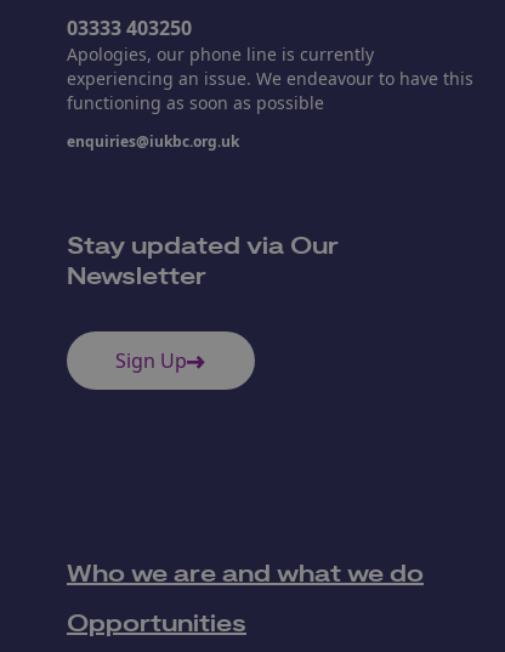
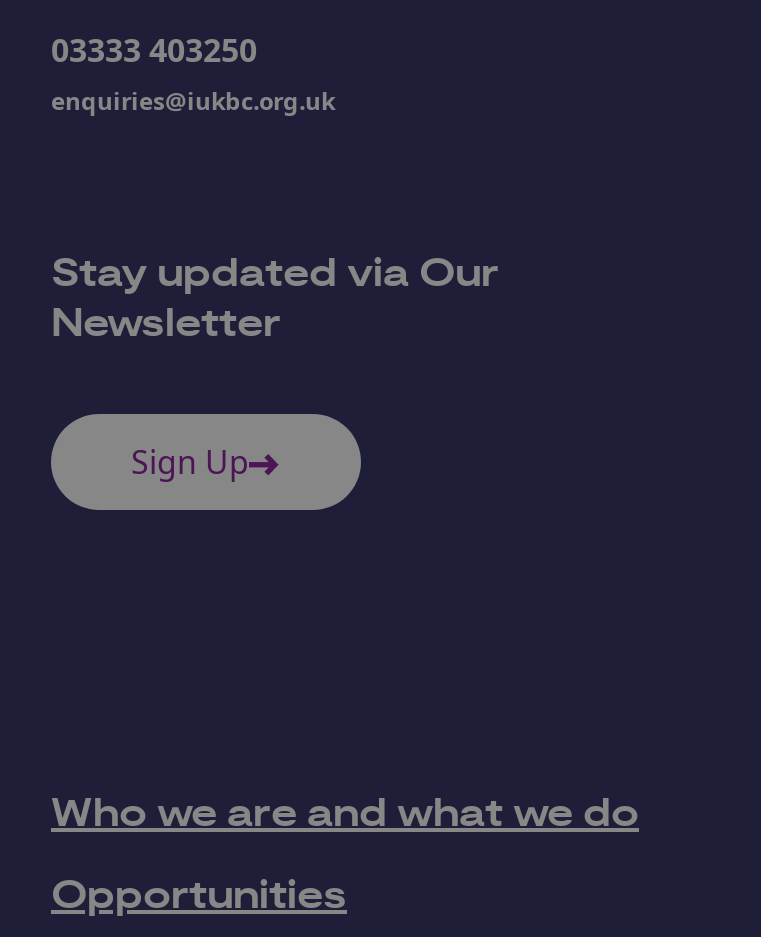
- Apologies, our phone line is currently
- experiencing an issue. We endeavour to have this
- functioning as soon as possible
